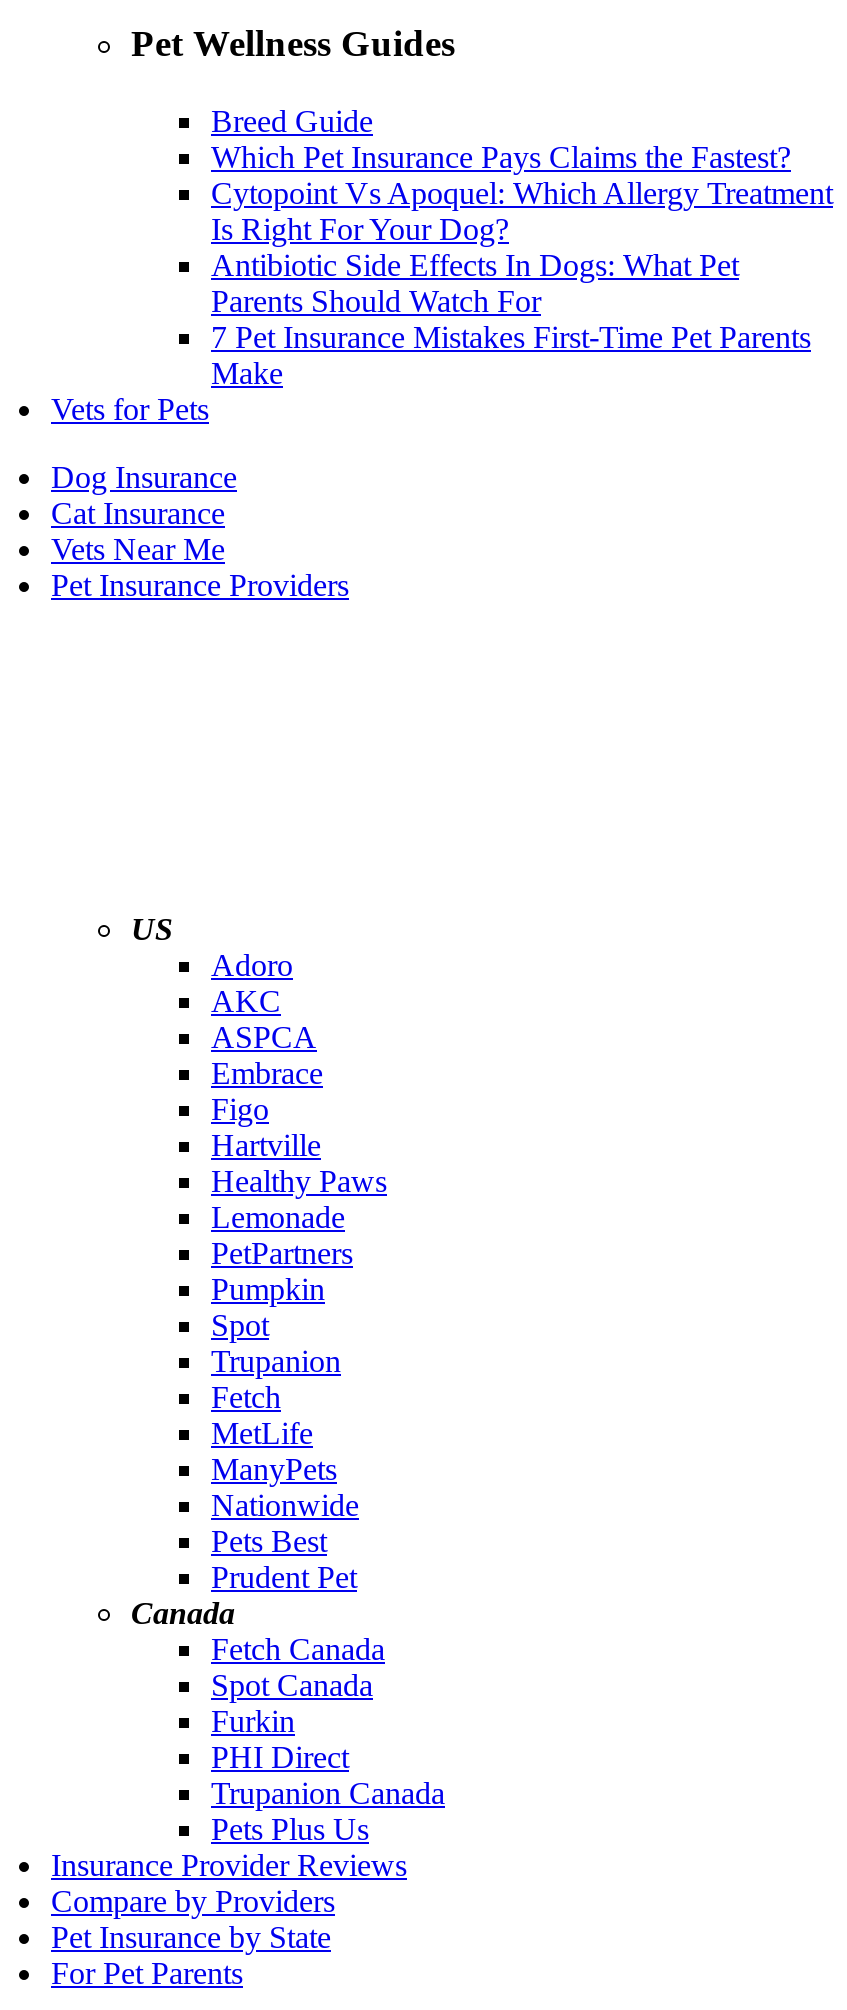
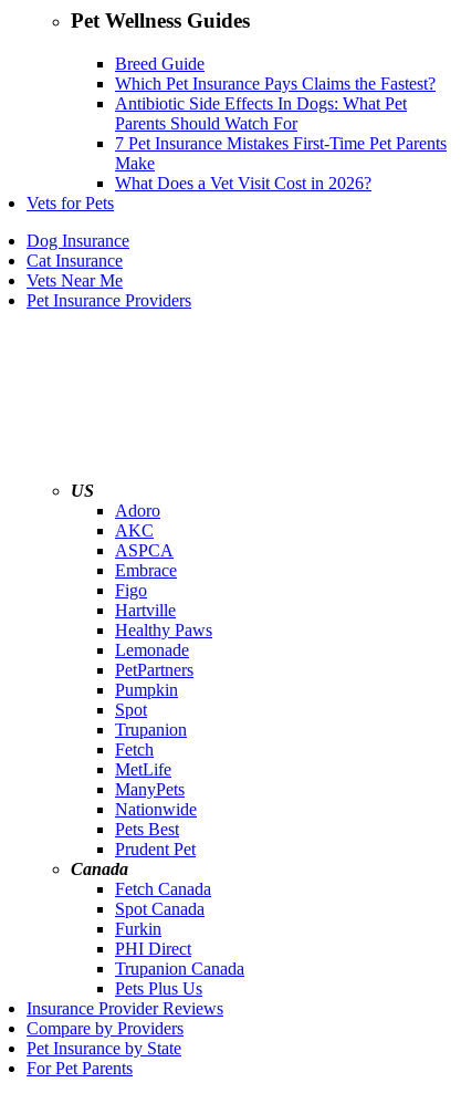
- Cytopoint Vs Apoquel: Which Allergy Treatment
- Is Right For Your Dog?

moved up: Antibiotic Side Effects In Dogs: What Pet | Parents Should Watch For | 7 Pet Insurance Mistakes First-Time Pet Parents | Make

+ What Does a Vet Visit Cost in 2026?
